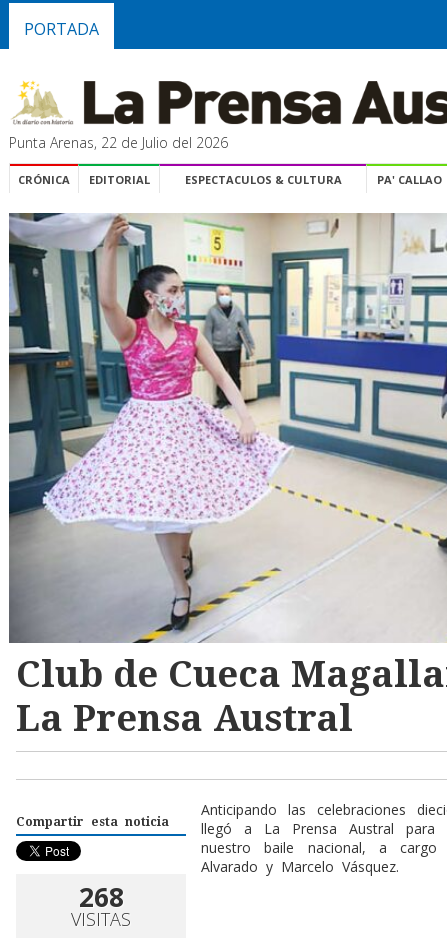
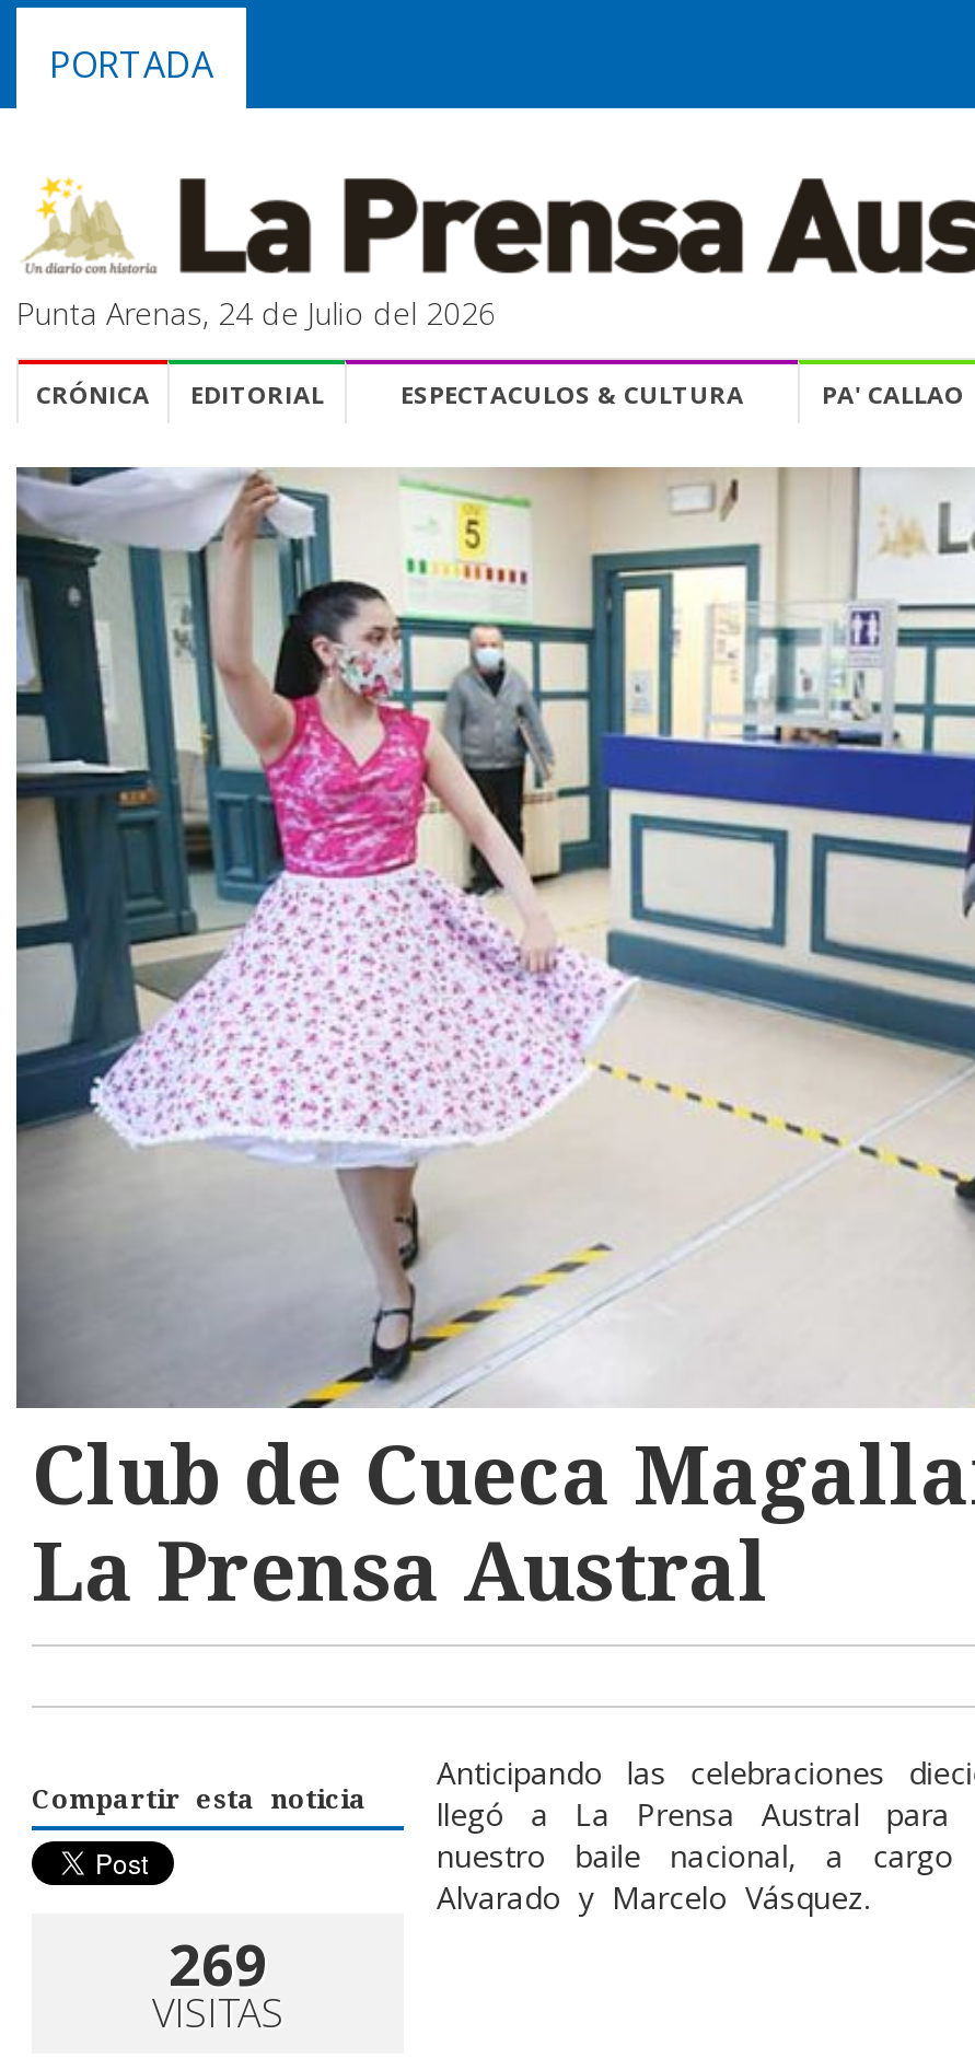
- Punta Arenas, 22 de Julio del 2026
+ Punta Arenas, 24 de Julio del 2026

- 268
+ 269
